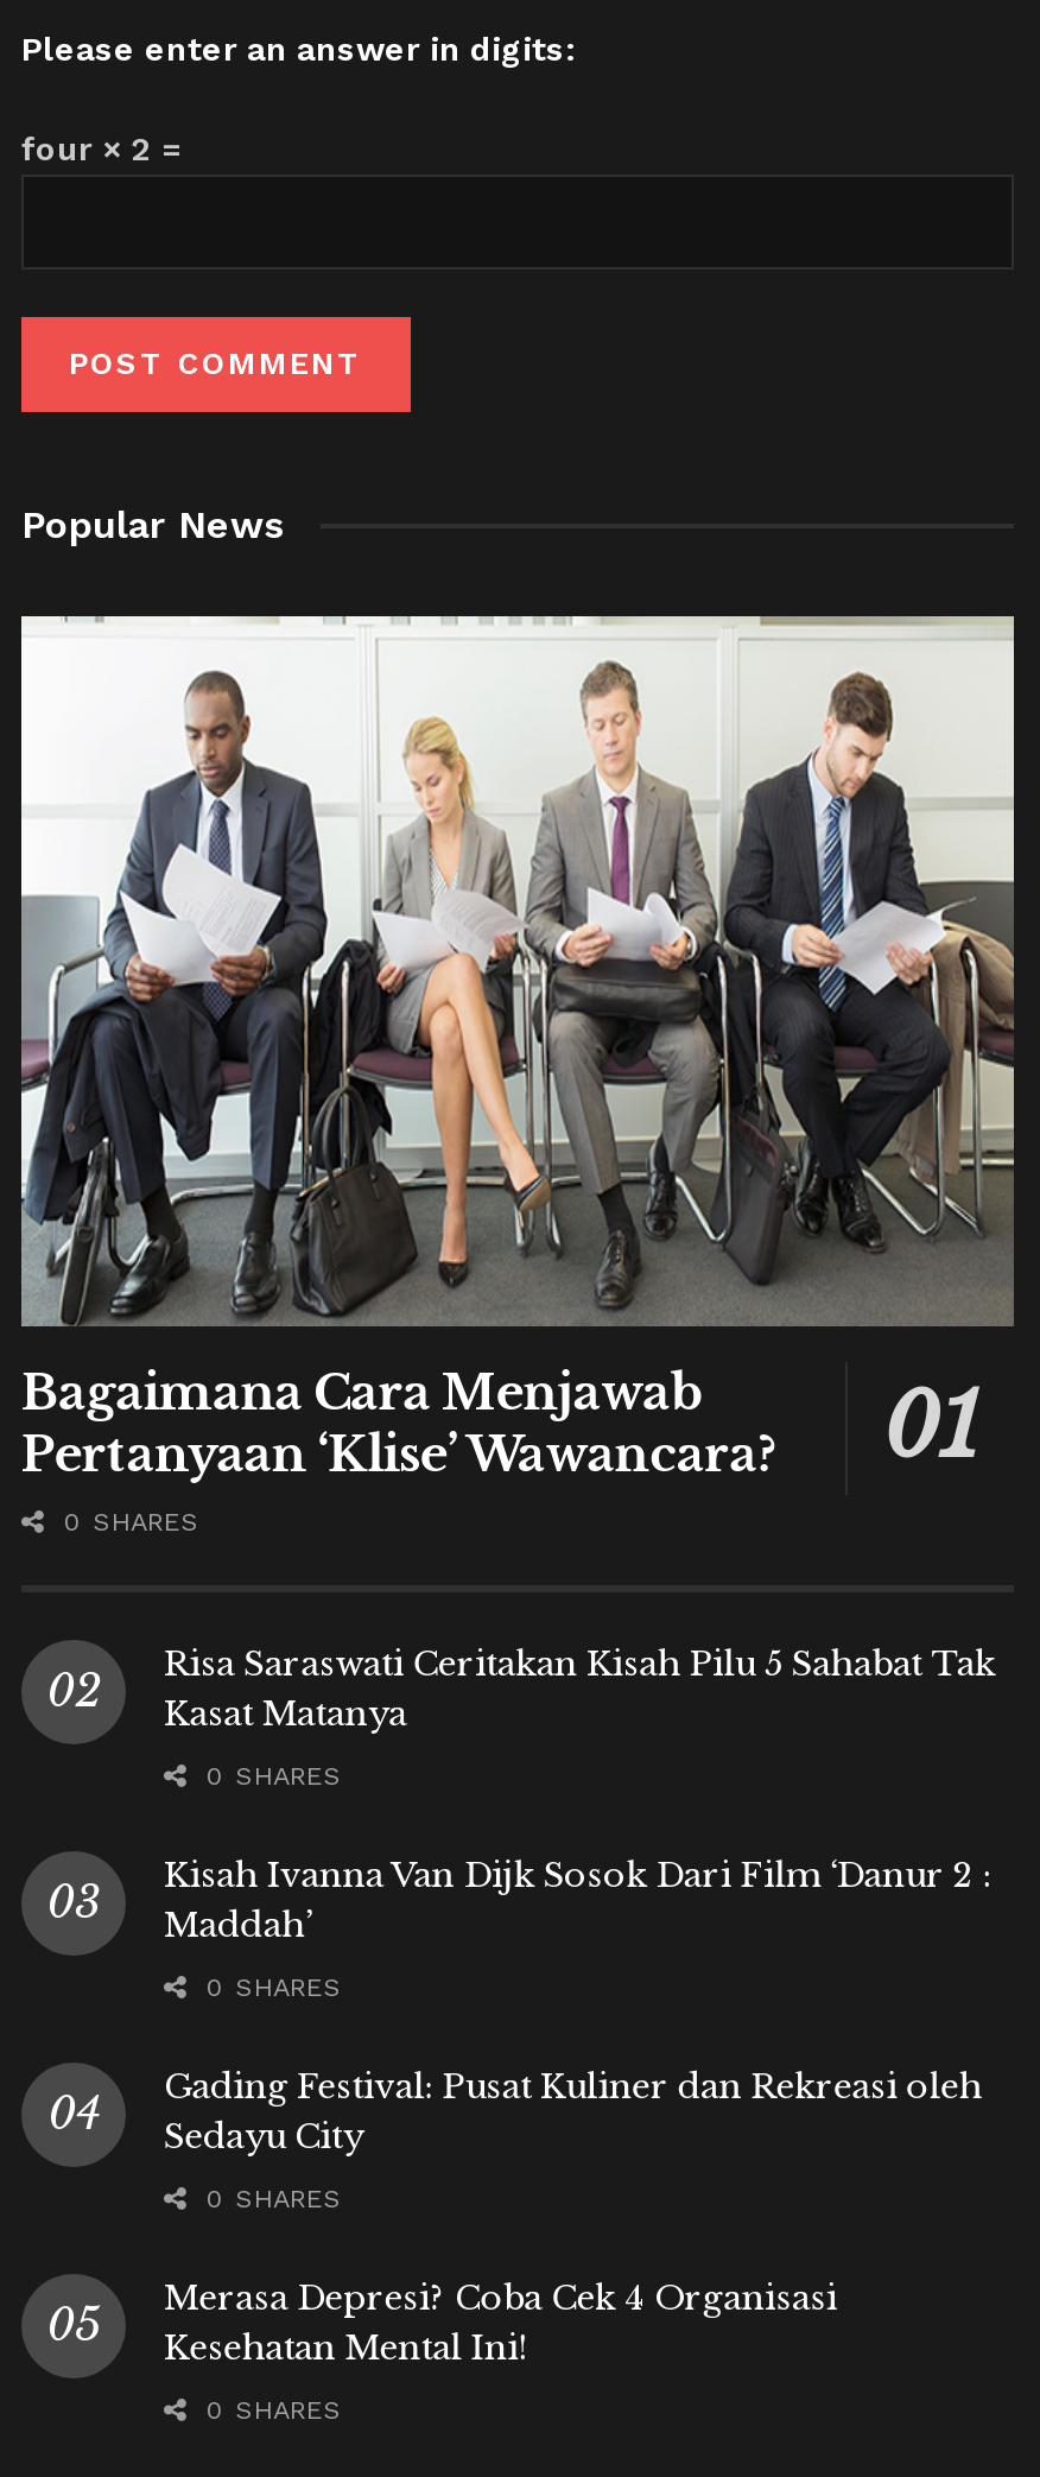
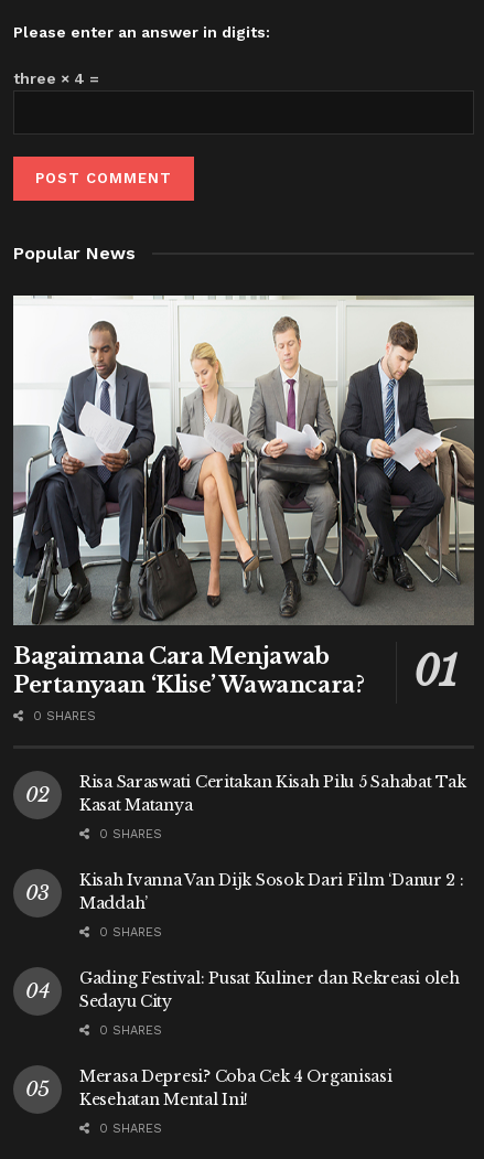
- four × 2 =
+ three × 4 =
